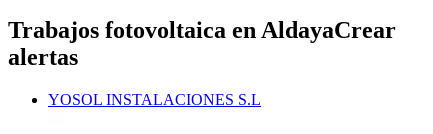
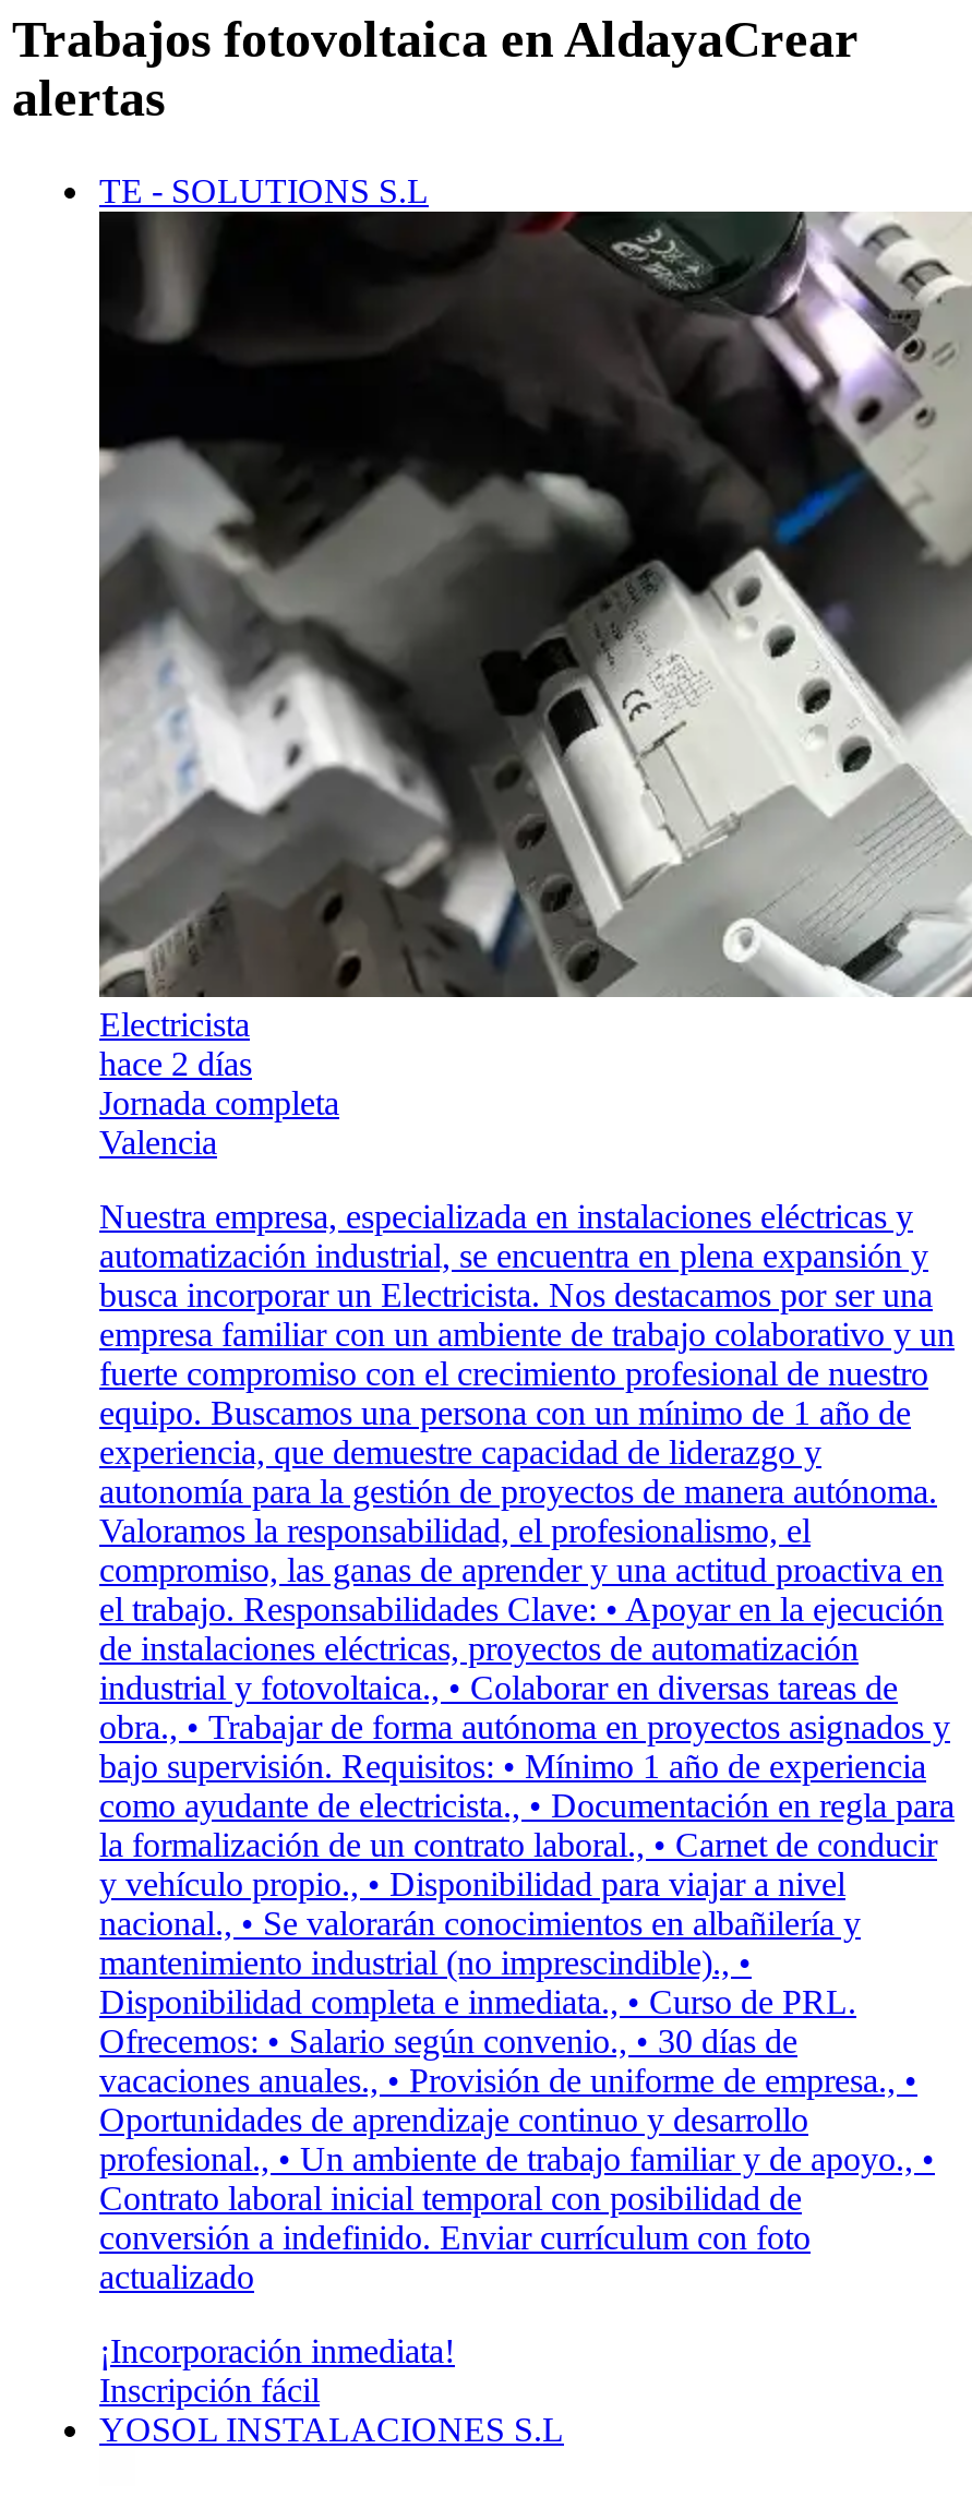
+ [image]
+ Electricista
+ hace 2 días
+ Jornada completa
+ Valencia
+ Nuestra empresa, especializada en instalaciones eléctricas y
+ automatización industrial, se encuentra en plena expansión y
+ busca incorporar un Electricista. Nos destacamos por ser una
+ empresa familiar con un ambiente de trabajo colaborativo y un
+ fuerte compromiso con el crecimiento profesional de nuestro
+ equipo. Buscamos una persona con un mínimo de 1 año de
+ experiencia, que demuestre capacidad de liderazgo y
+ autonomía para la gestión de proyectos de manera autónoma.
+ Valoramos la responsabilidad, el profesionalismo, el
+ compromiso, las ganas de aprender y una actitud proactiva en
+ el trabajo. Responsabilidades Clave: • Apoyar en la ejecución
+ de instalaciones eléctricas, proyectos de automatización
+ industrial y fotovoltaica., • Colaborar en diversas tareas de
+ obra., • Trabajar de forma autónoma en proyectos asignados y
+ bajo supervisión. Requisitos: • Mínimo 1 año de experiencia
+ como ayudante de electricista., • Documentación en regla para
+ la formalización de un contrato laboral., • Carnet de conducir
+ y vehículo propio., • Disponibilidad para viajar a nivel
+ nacional., • Se valorarán conocimientos en albañilería y
+ mantenimiento industrial (no imprescindible)., •
+ Disponibilidad completa e inmediata., • Curso de PRL.
+ Ofrecemos: • Salario según convenio., • 30 días de
+ vacaciones anuales., • Provisión de uniforme de empresa., •
+ Oportunidades de aprendizaje continuo y desarrollo
+ profesional., • Un ambiente de trabajo familiar y de apoyo., •
+ Contrato laboral inicial temporal con posibilidad de
+ conversión a indefinido. Enviar currículum con foto
+ actualizado
+ ¡Incorporación inmediata!
+ Inscripción fácil

+ TE - SOLUTIONS S.L
